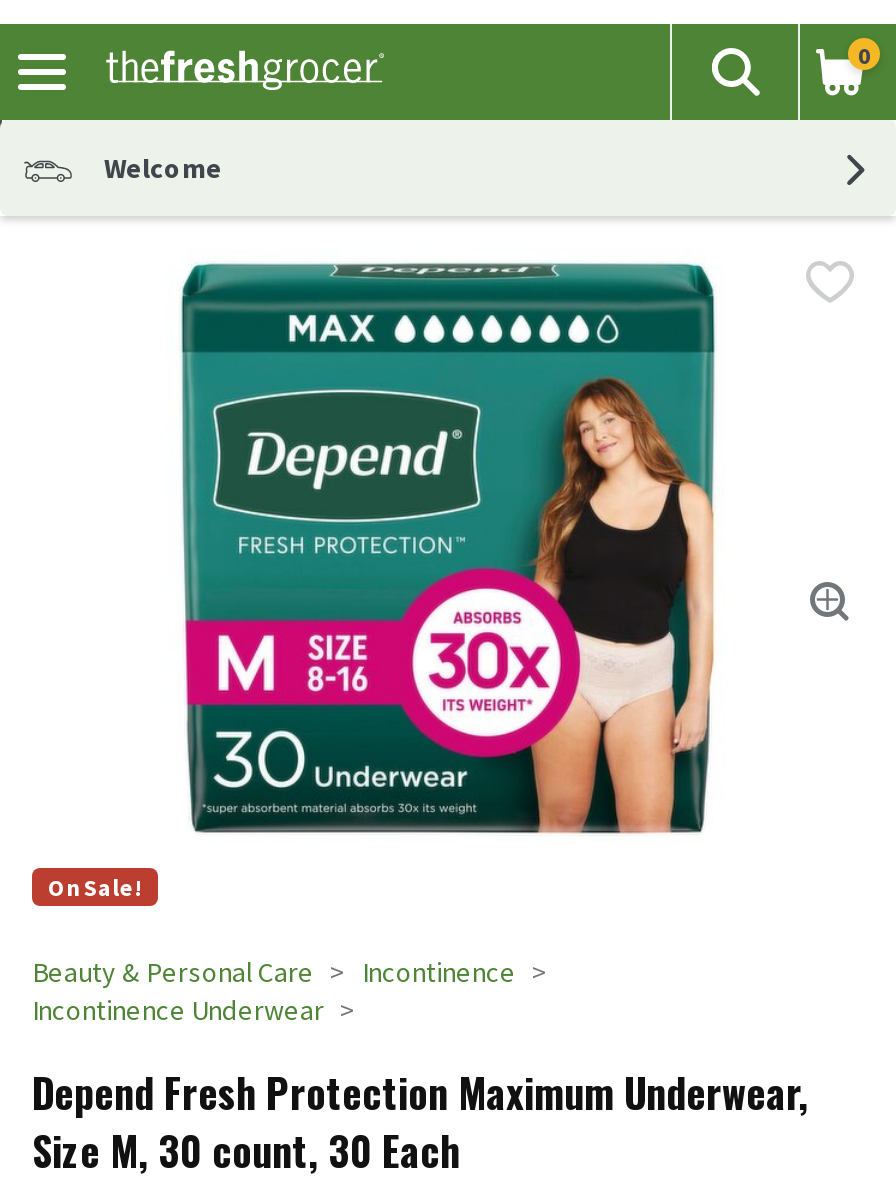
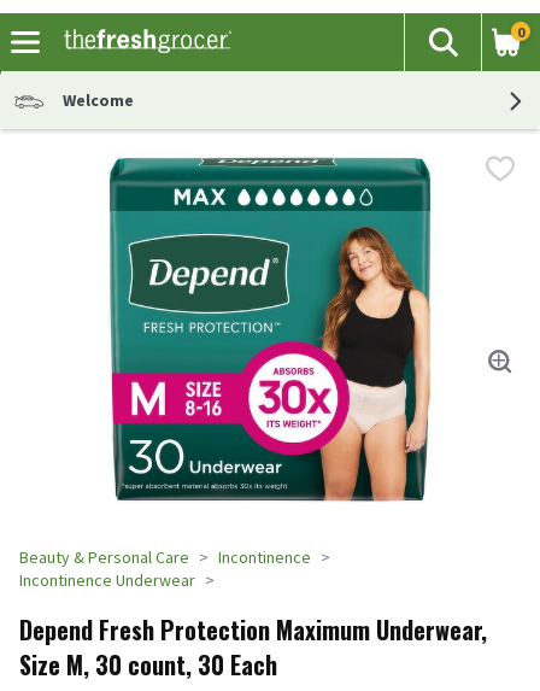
- On Sale!
